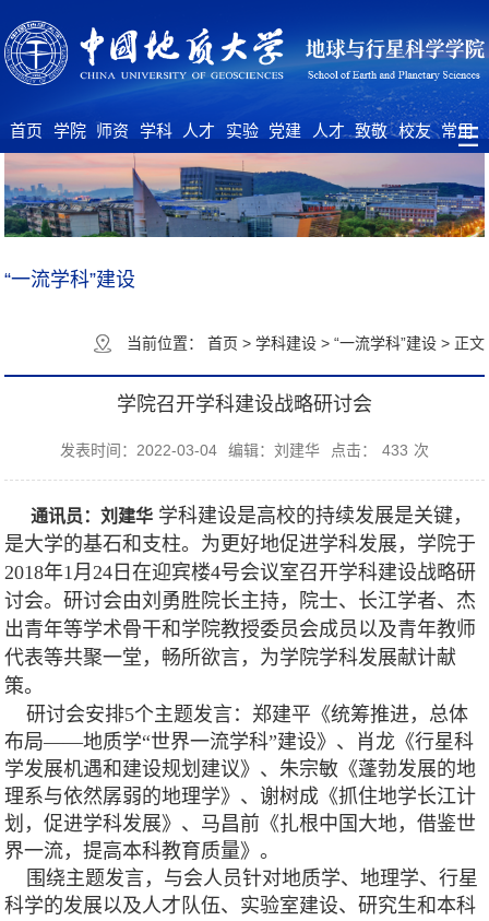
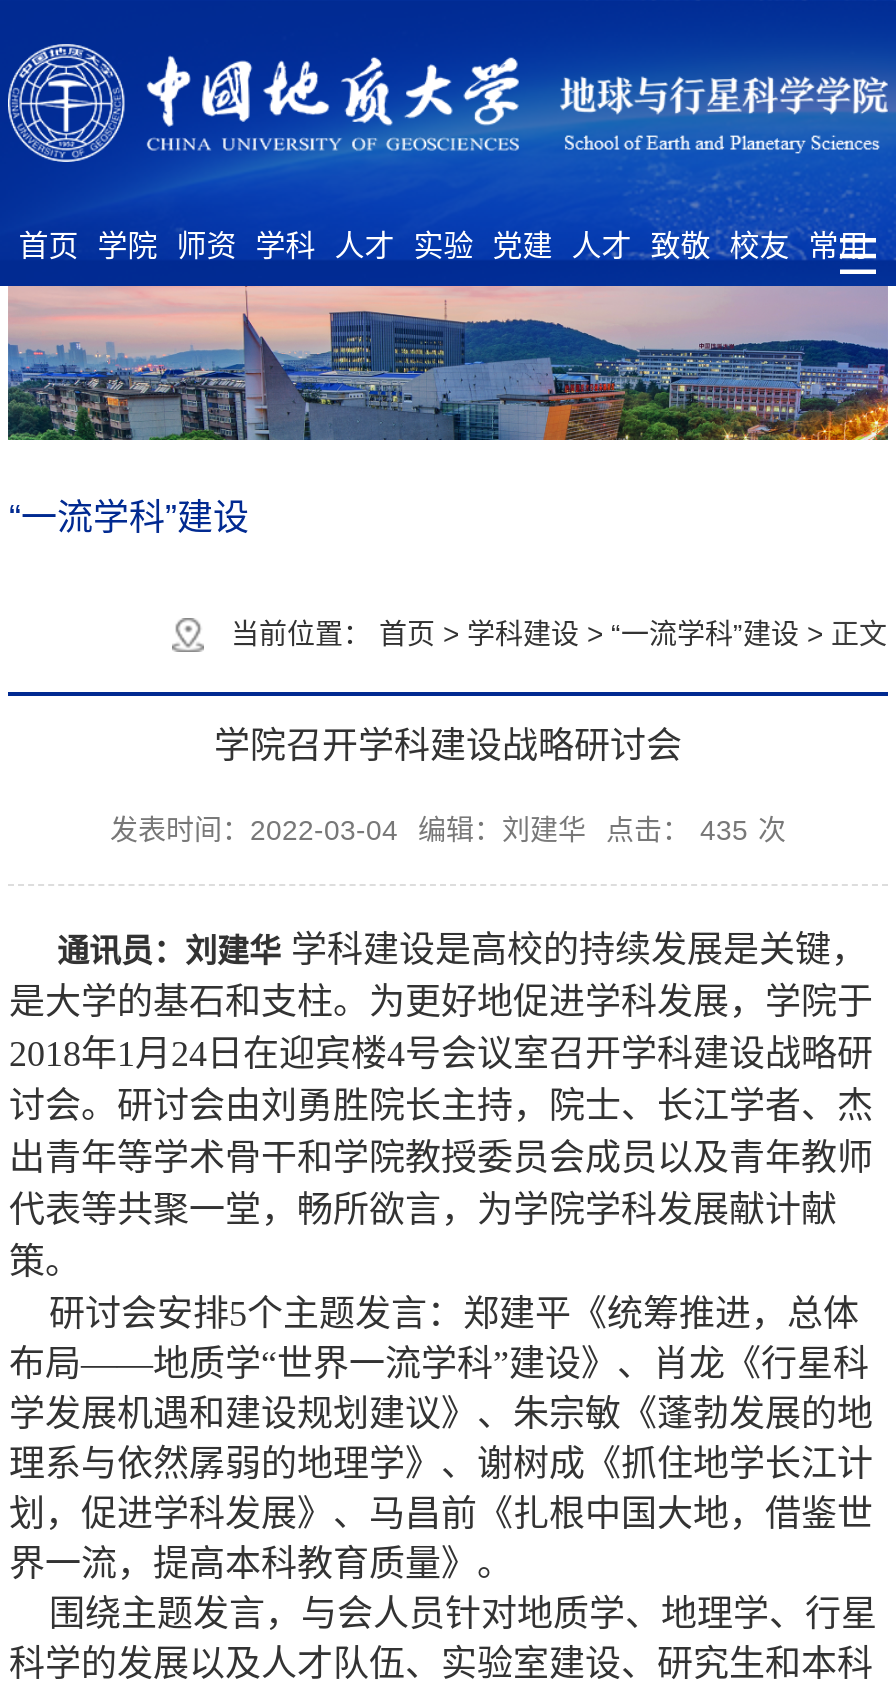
- 发表时间：2022-03-04 编辑：刘建华 点击： 433 次
+ 发表时间：2022-03-04 编辑：刘建华 点击： 435 次
